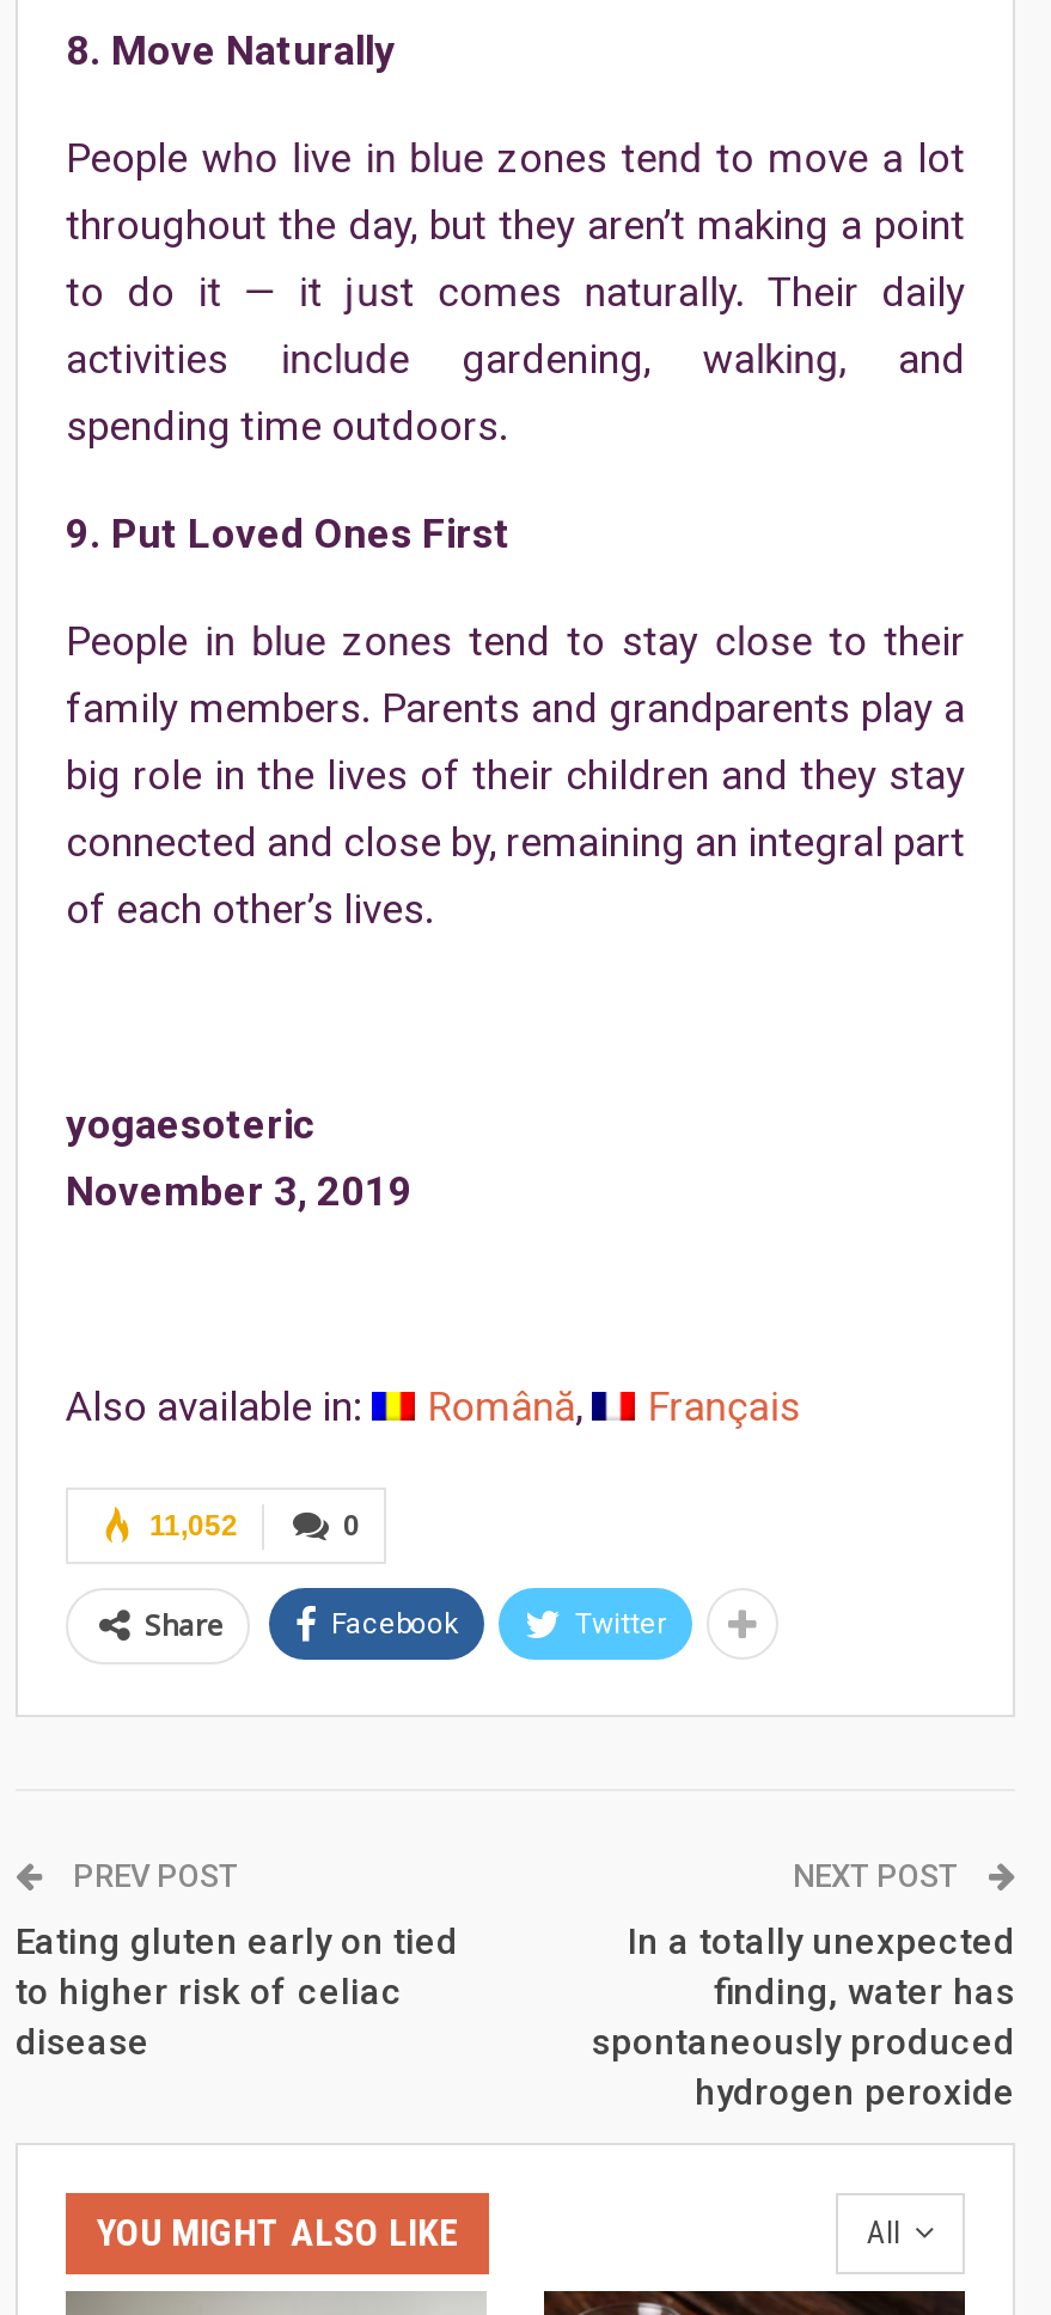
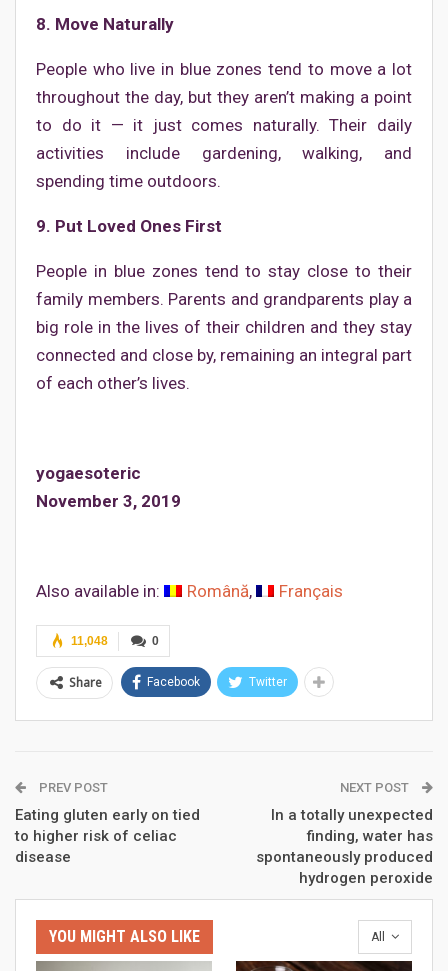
- 11,052
+ 11,048
